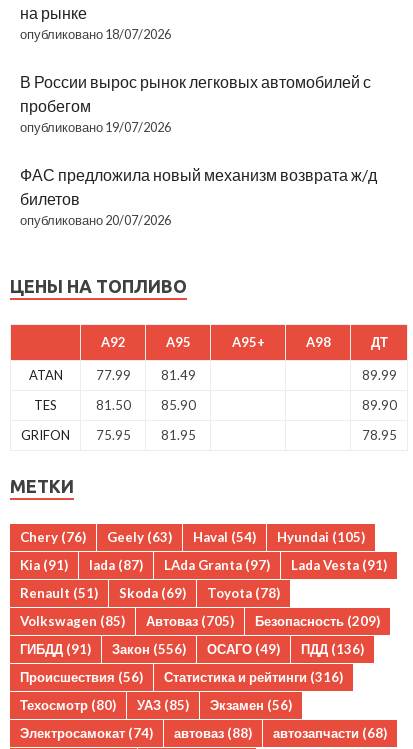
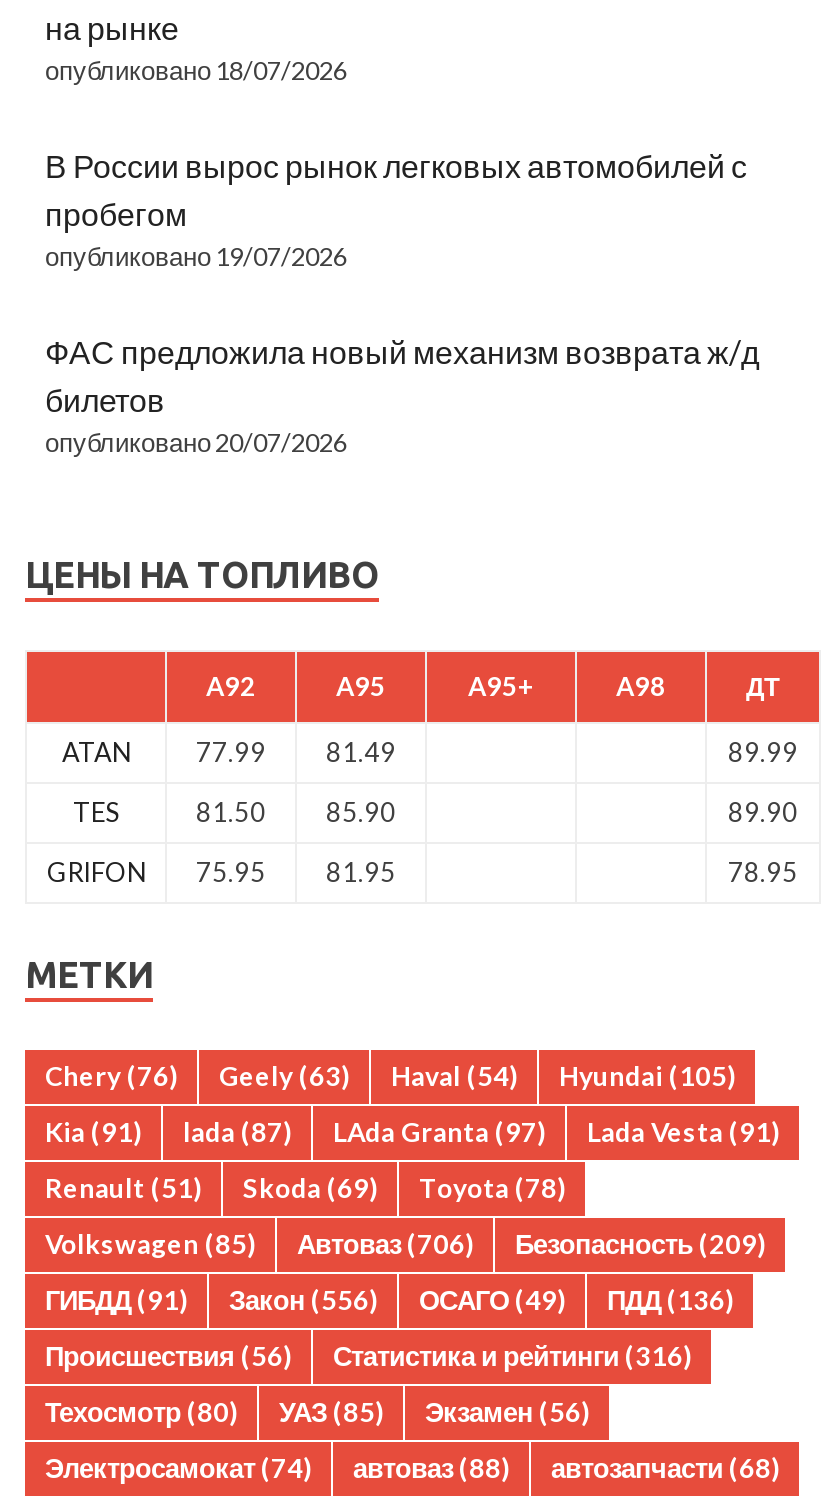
- Volkswagen (85) Автоваз (705) Безопасность (209)
+ Volkswagen (85) Автоваз (706) Безопасность (209)
